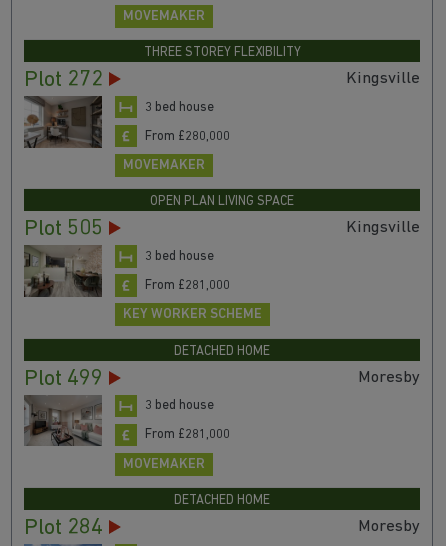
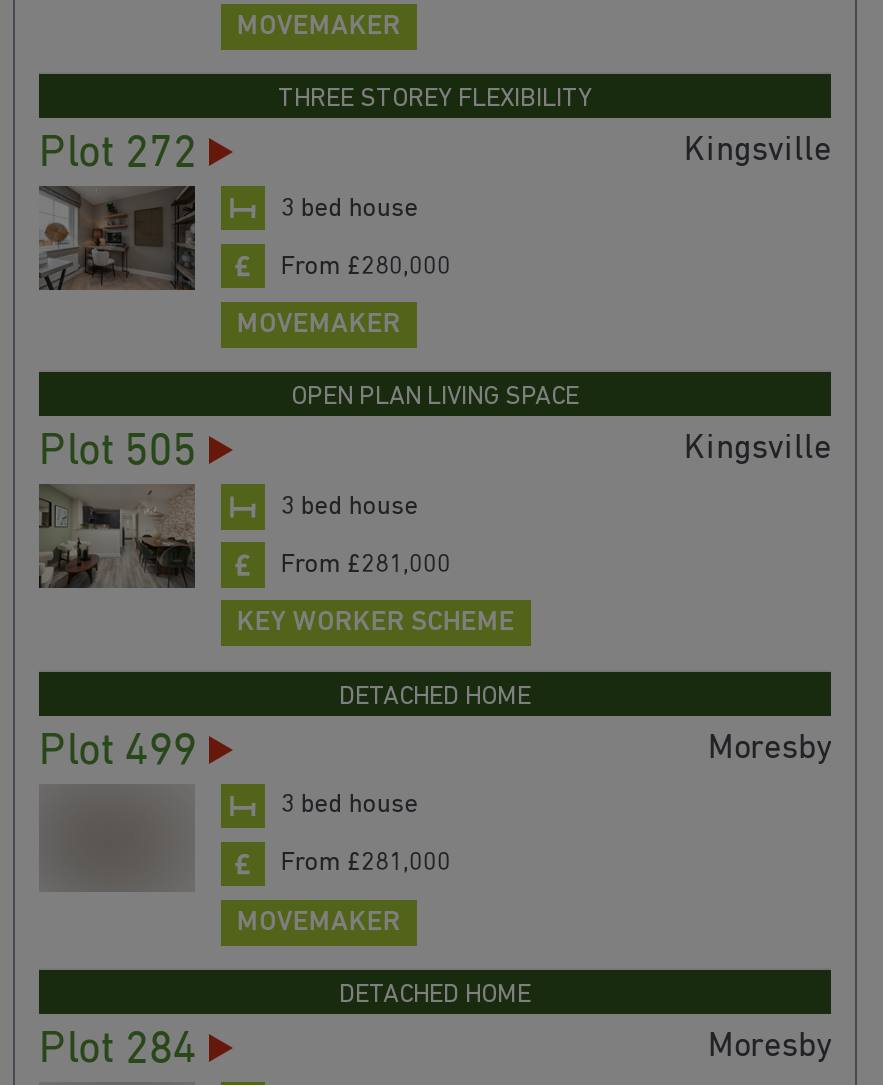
- [image]
